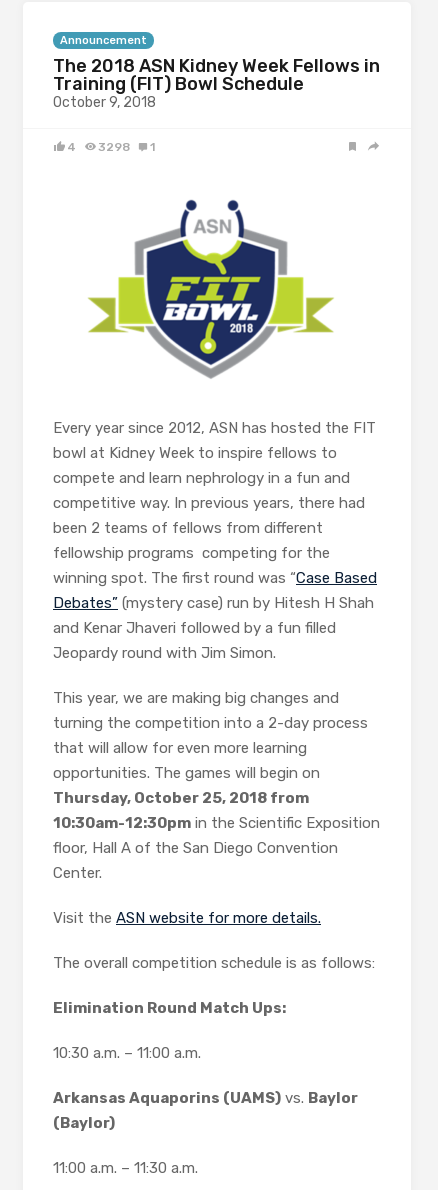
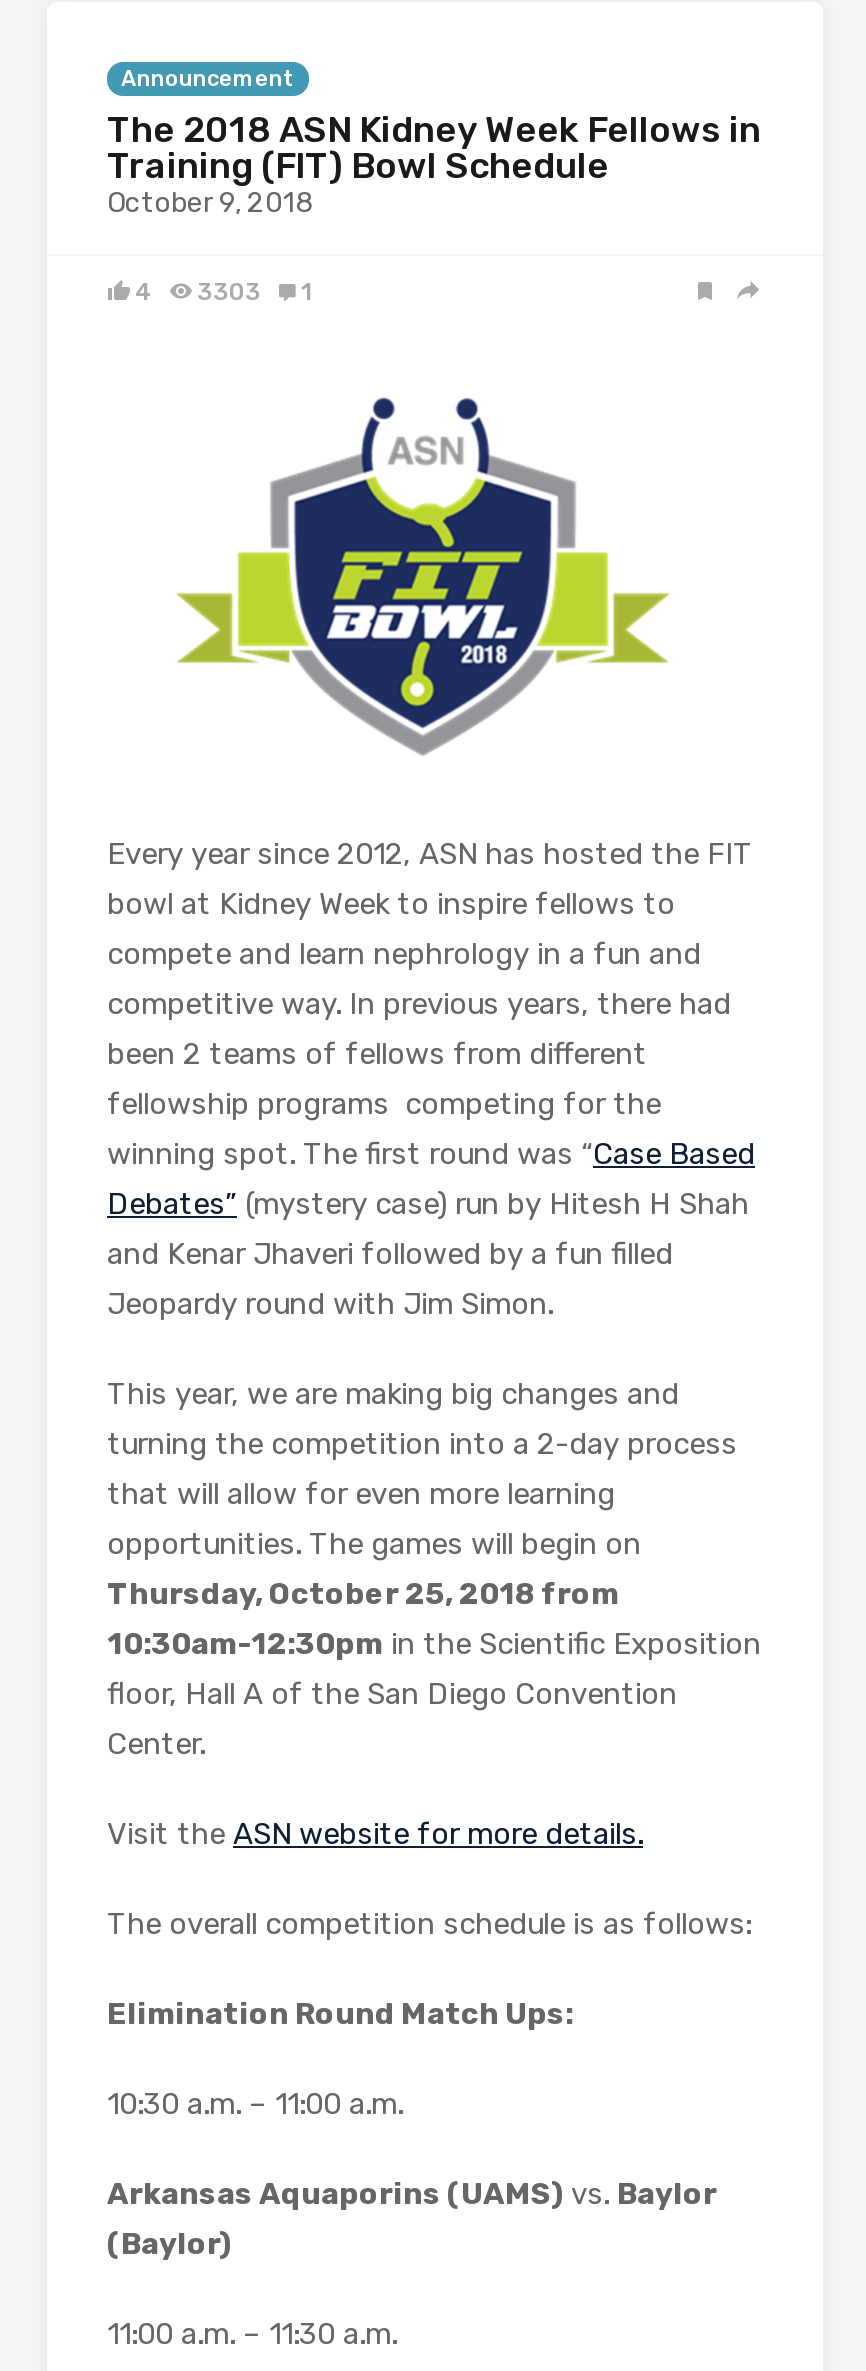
- 4 3298 1
+ 4 3303 1
